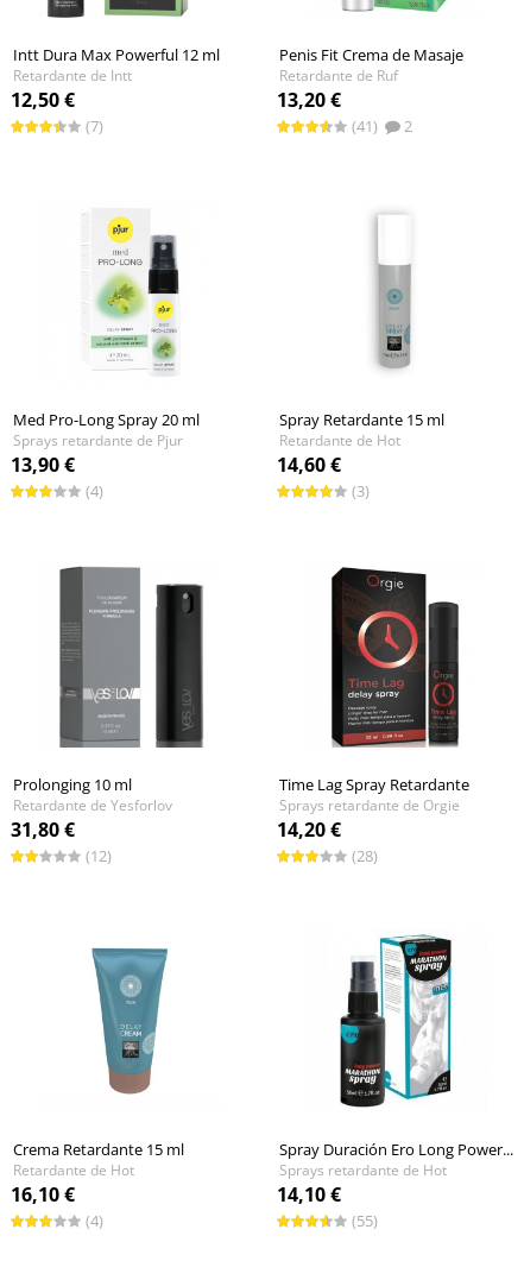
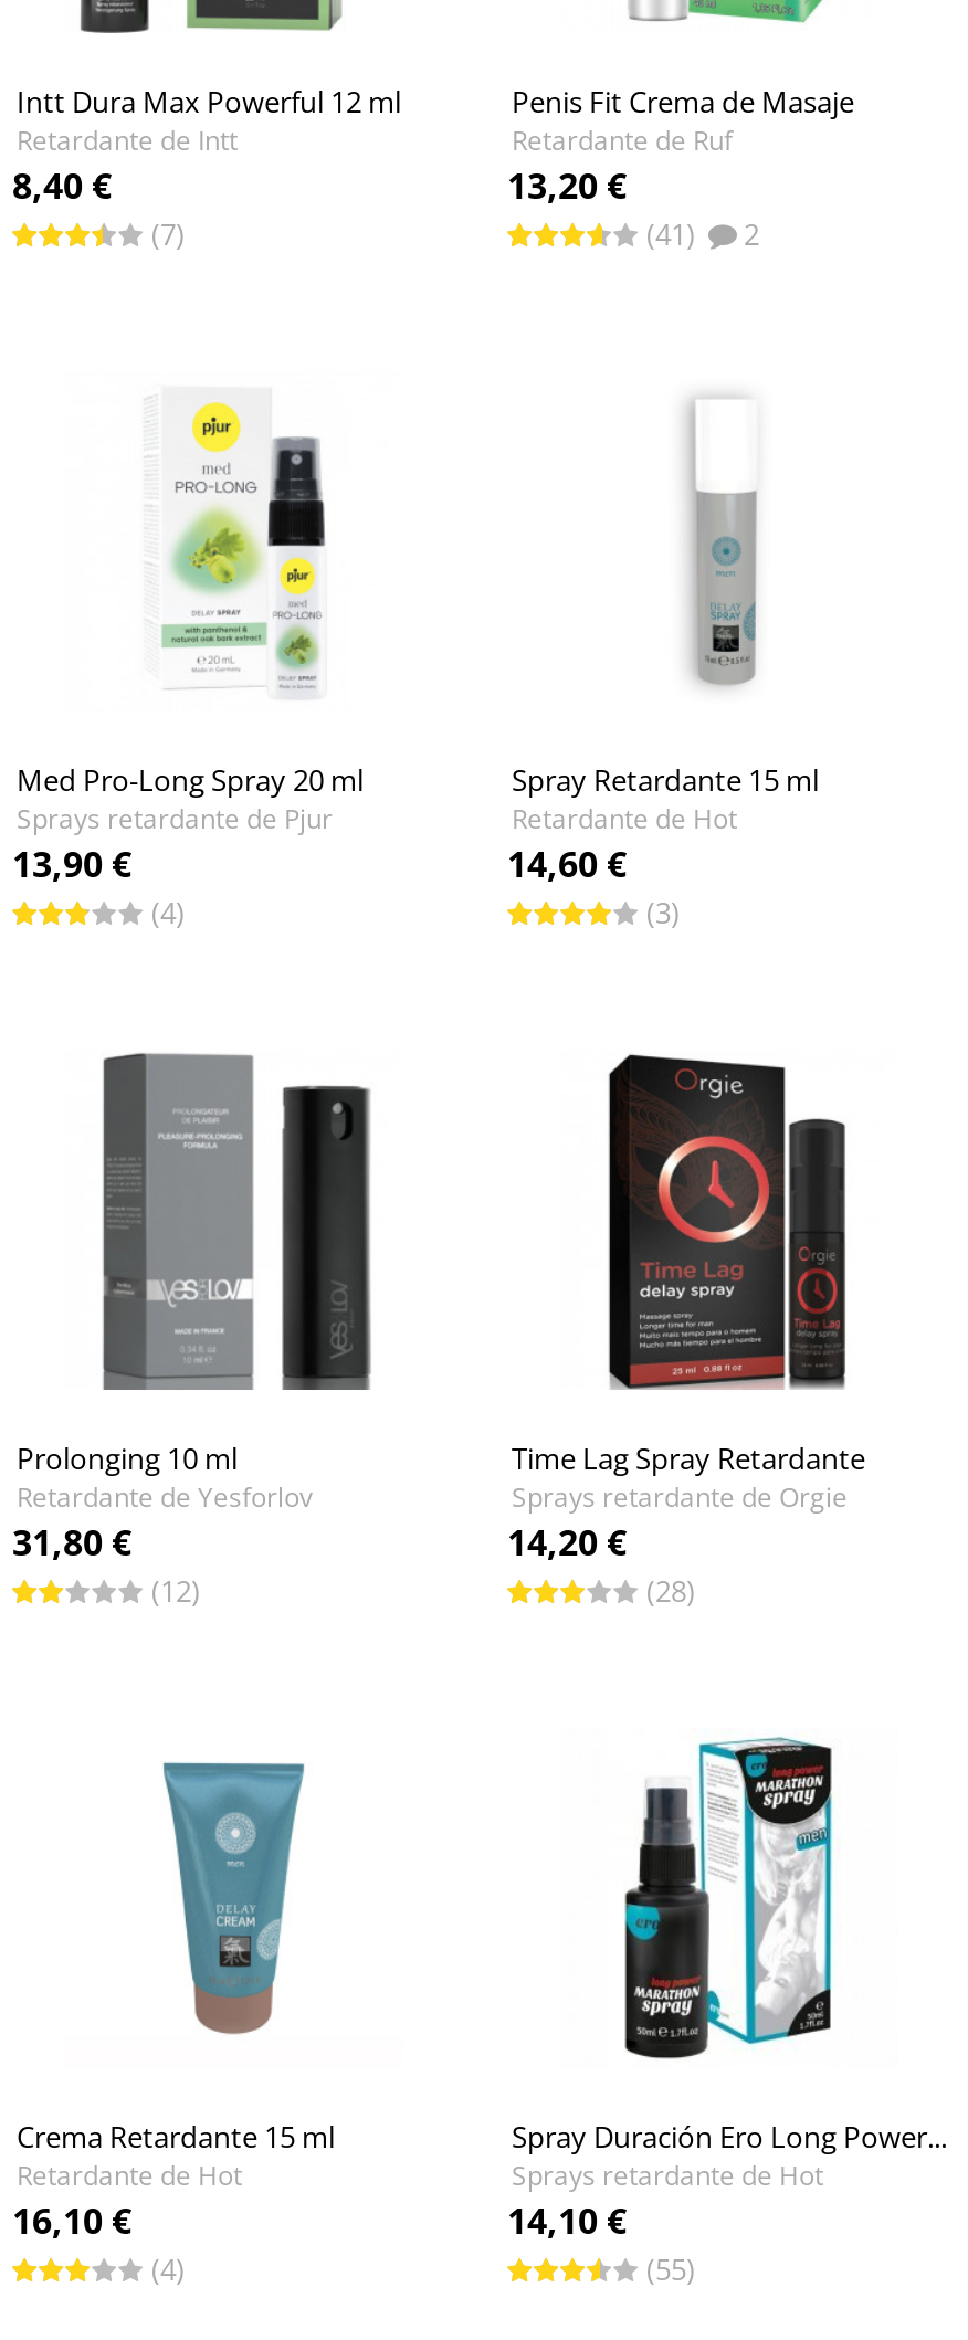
- 12,50 €
+ 8,40 €
